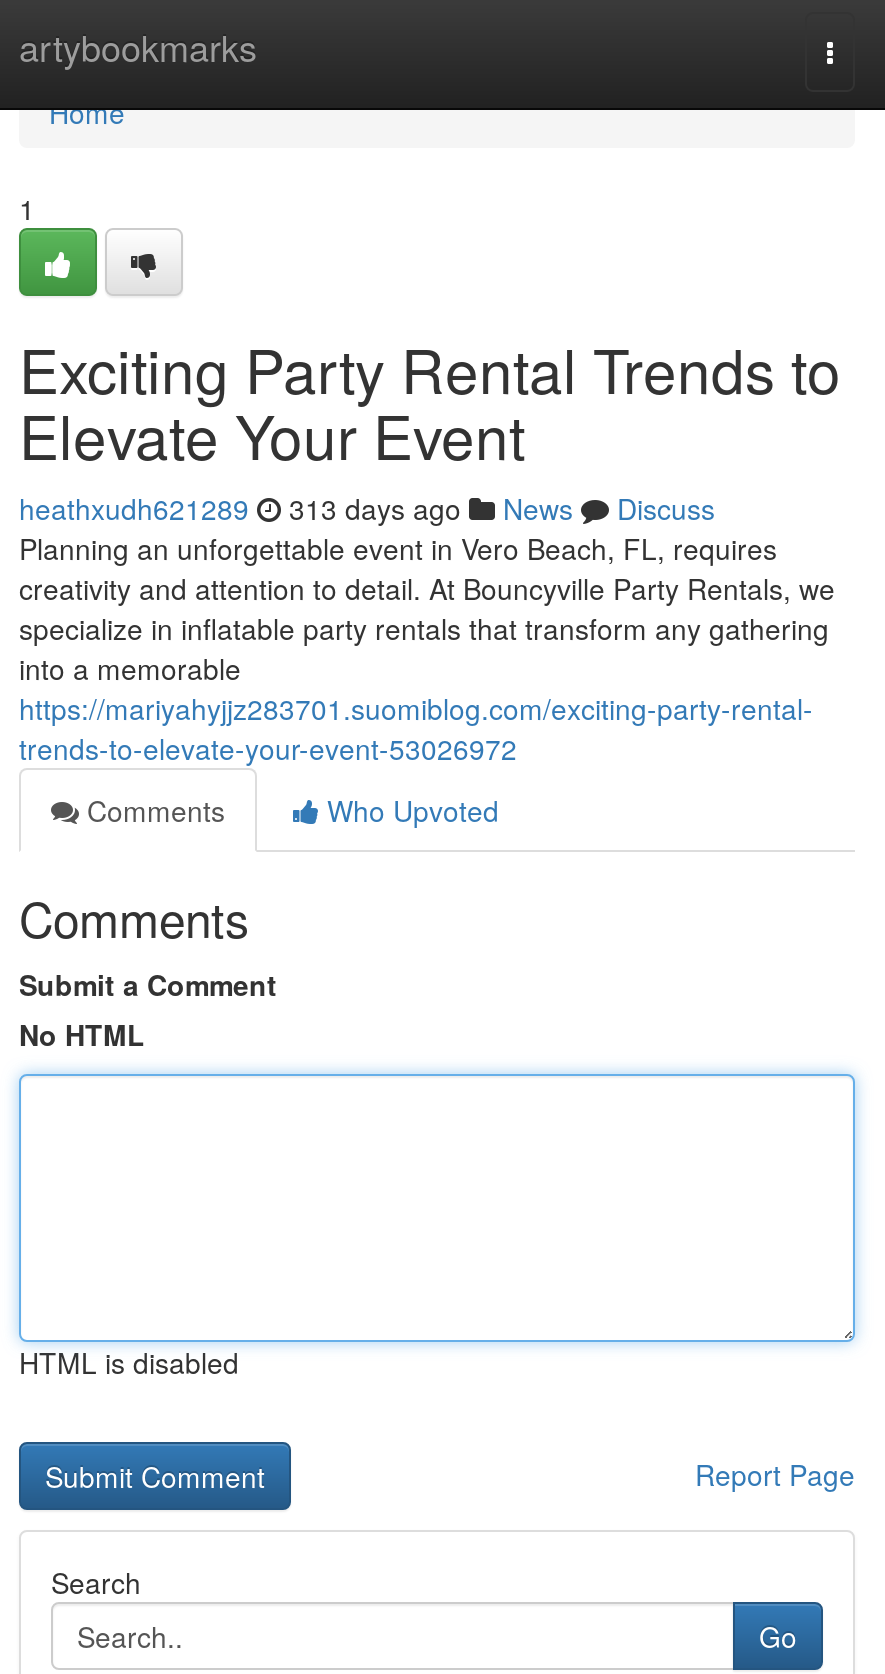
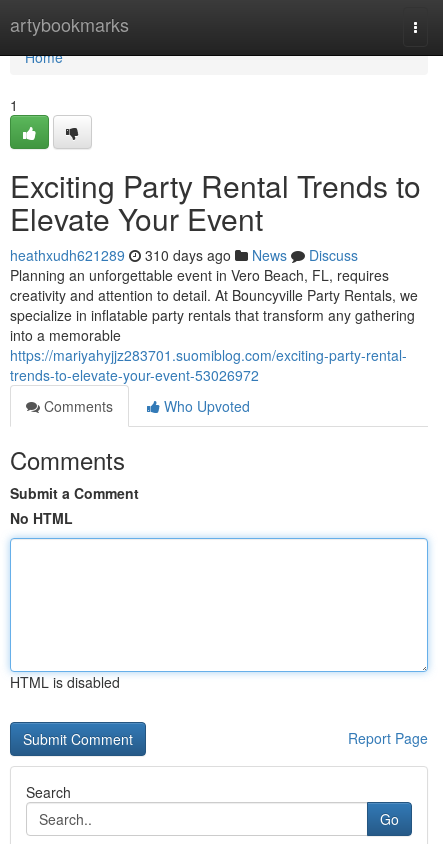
- heathxudh621289 313 days ago News Discuss
+ heathxudh621289 310 days ago News Discuss
